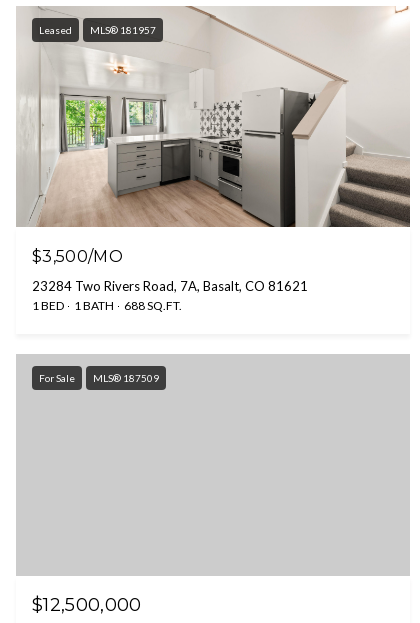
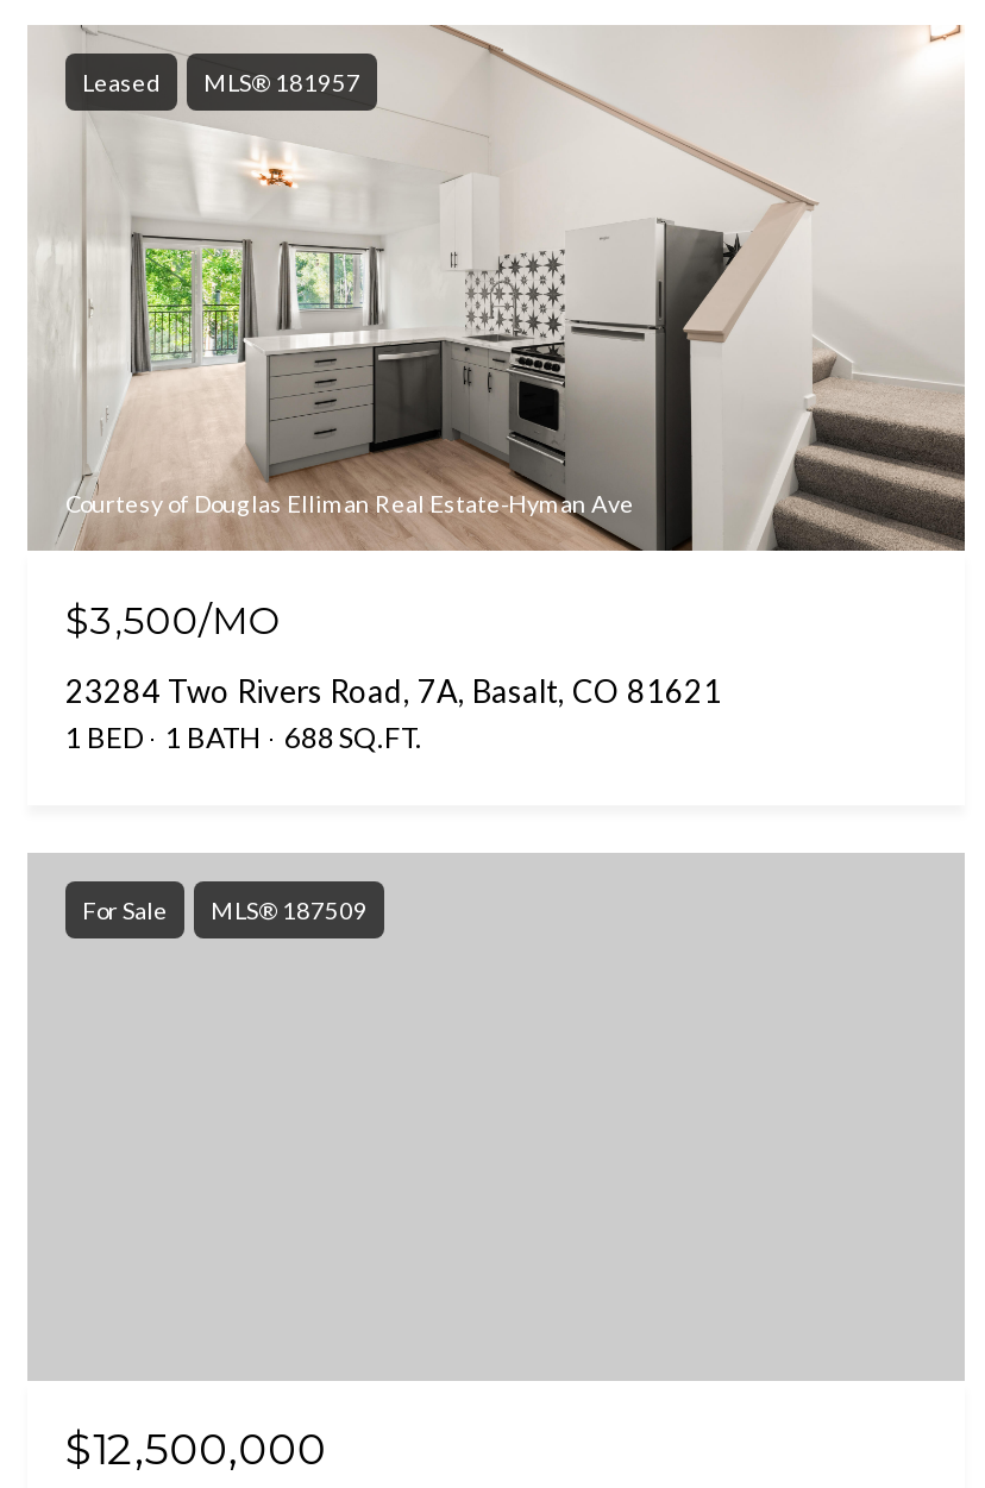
+ Courtesy of Douglas Elliman Real Estate-Hyman Ave
